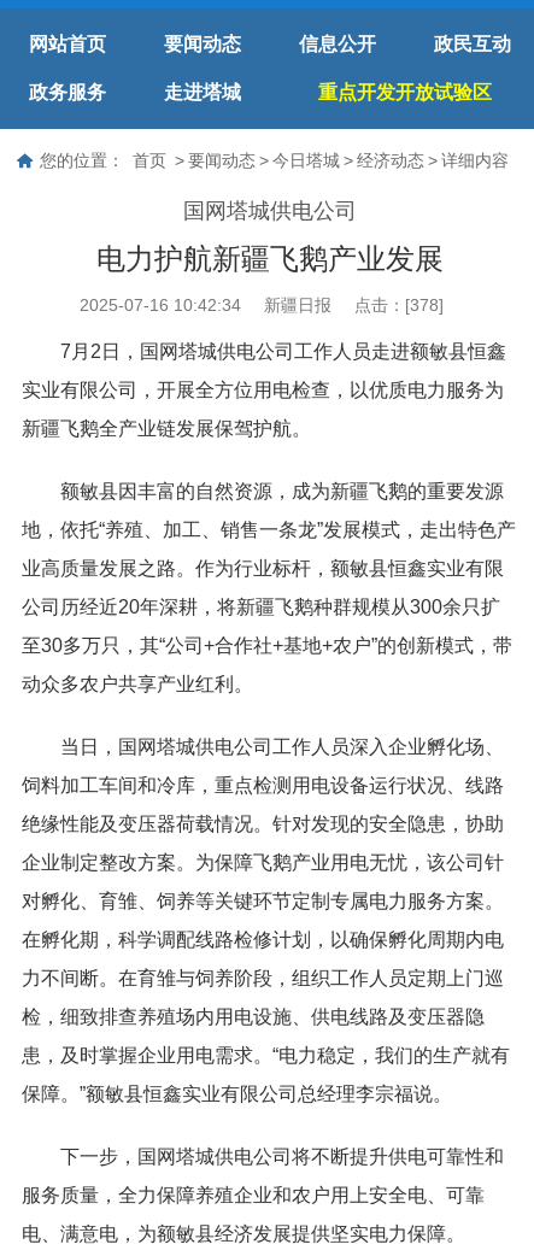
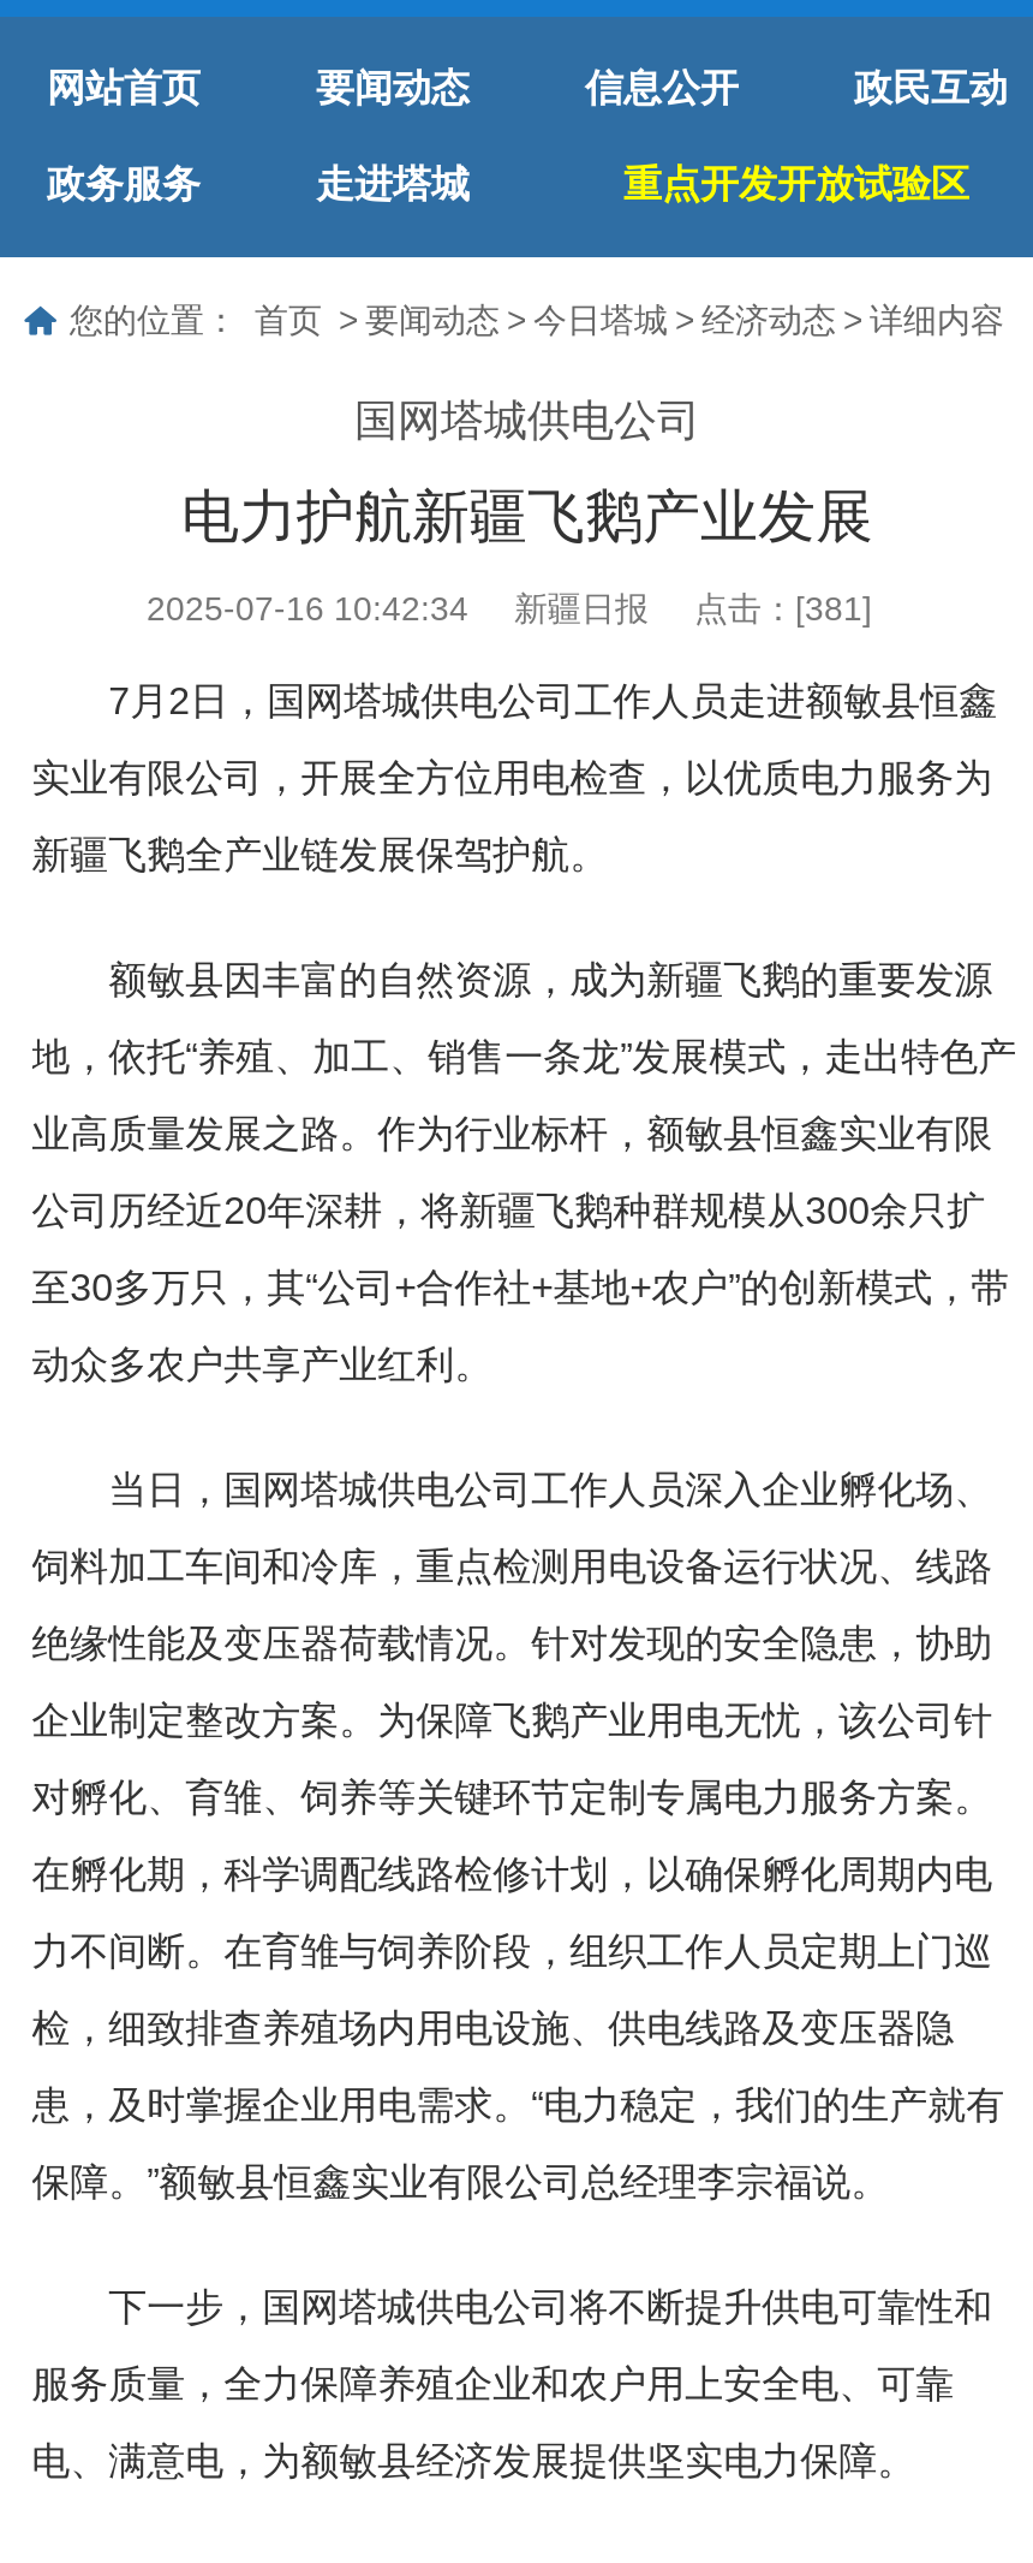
- 2025-07-16 10:42:34 新疆日报 点击：[378]
+ 2025-07-16 10:42:34 新疆日报 点击：[381]
